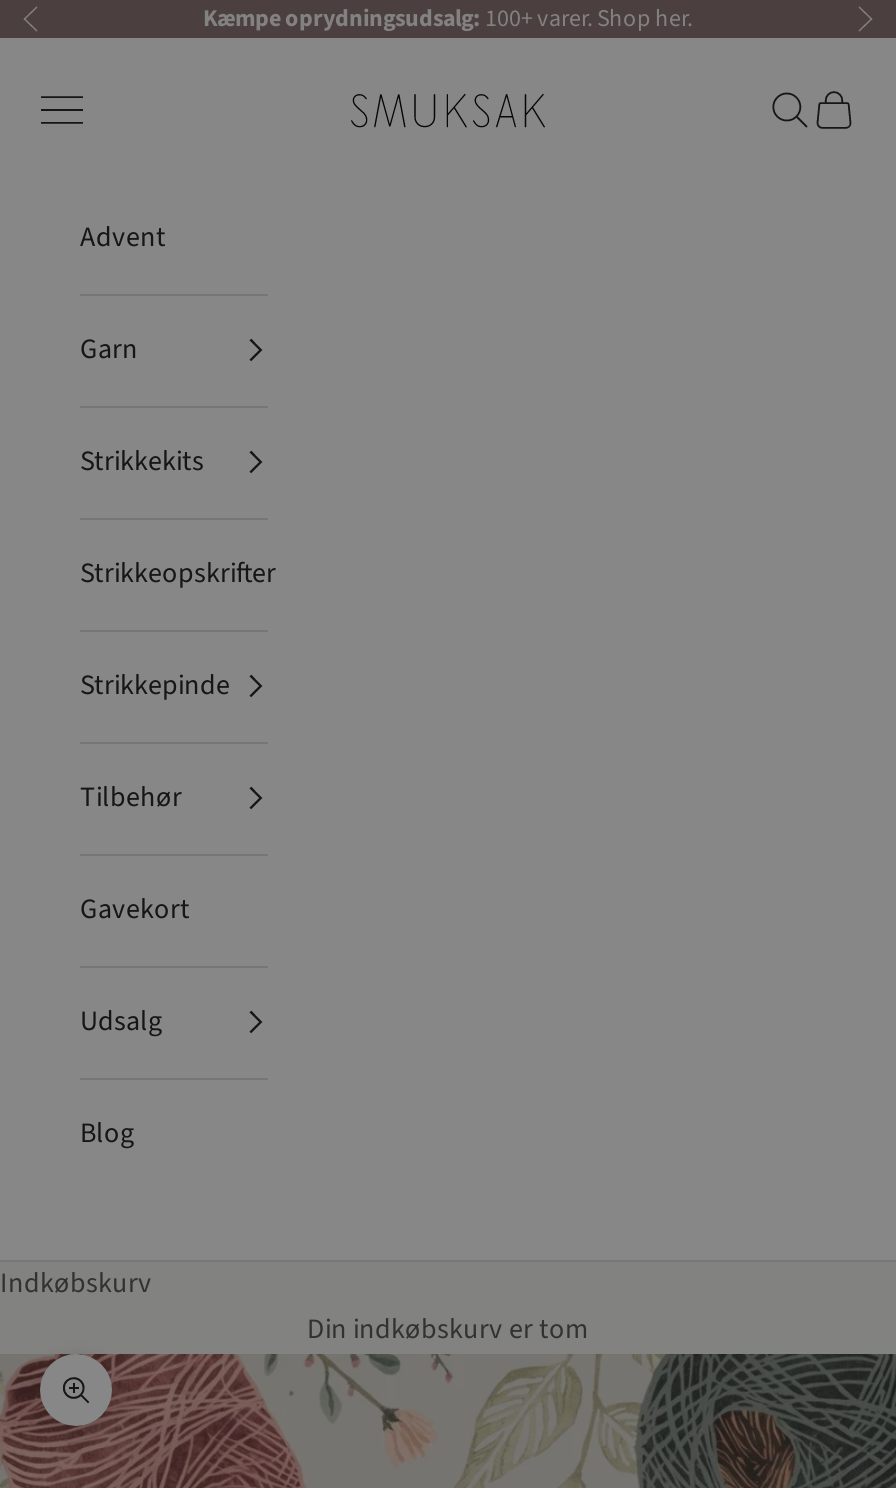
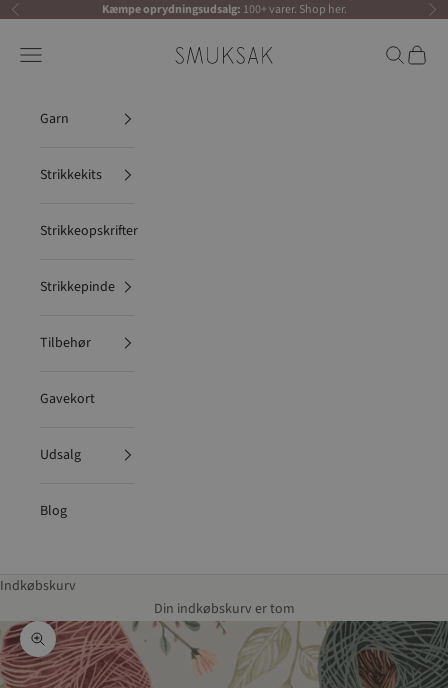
- Advent
